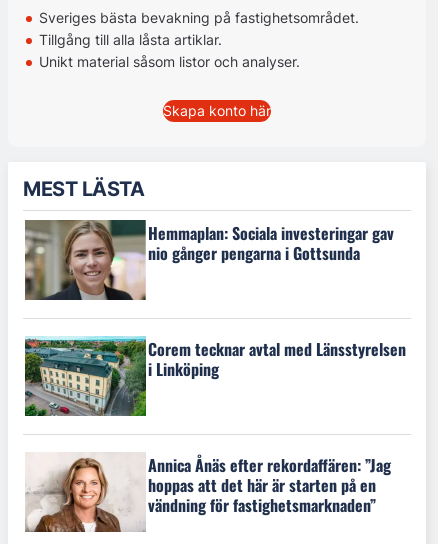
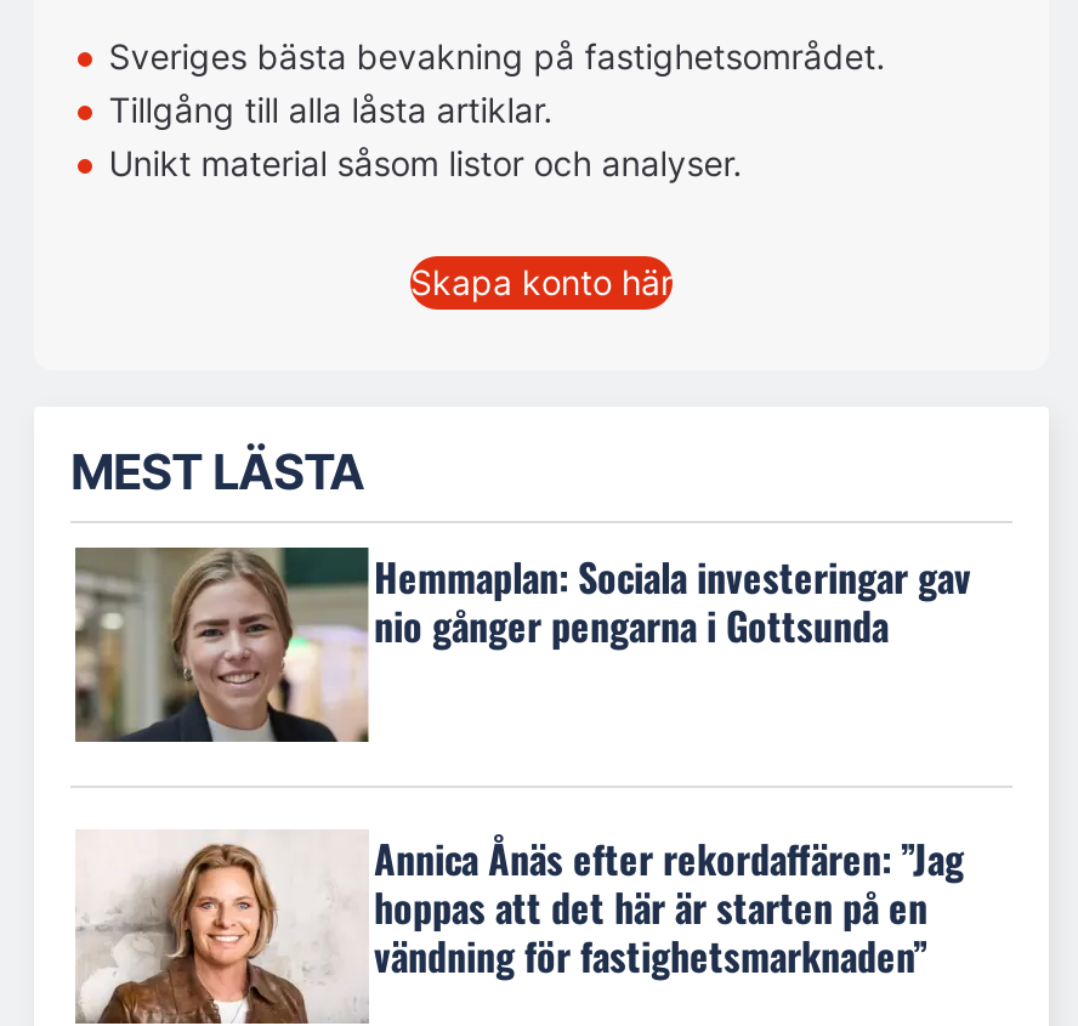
- [image]
- Corem tecknar avtal med Länsstyrelsen
- i Linköping
